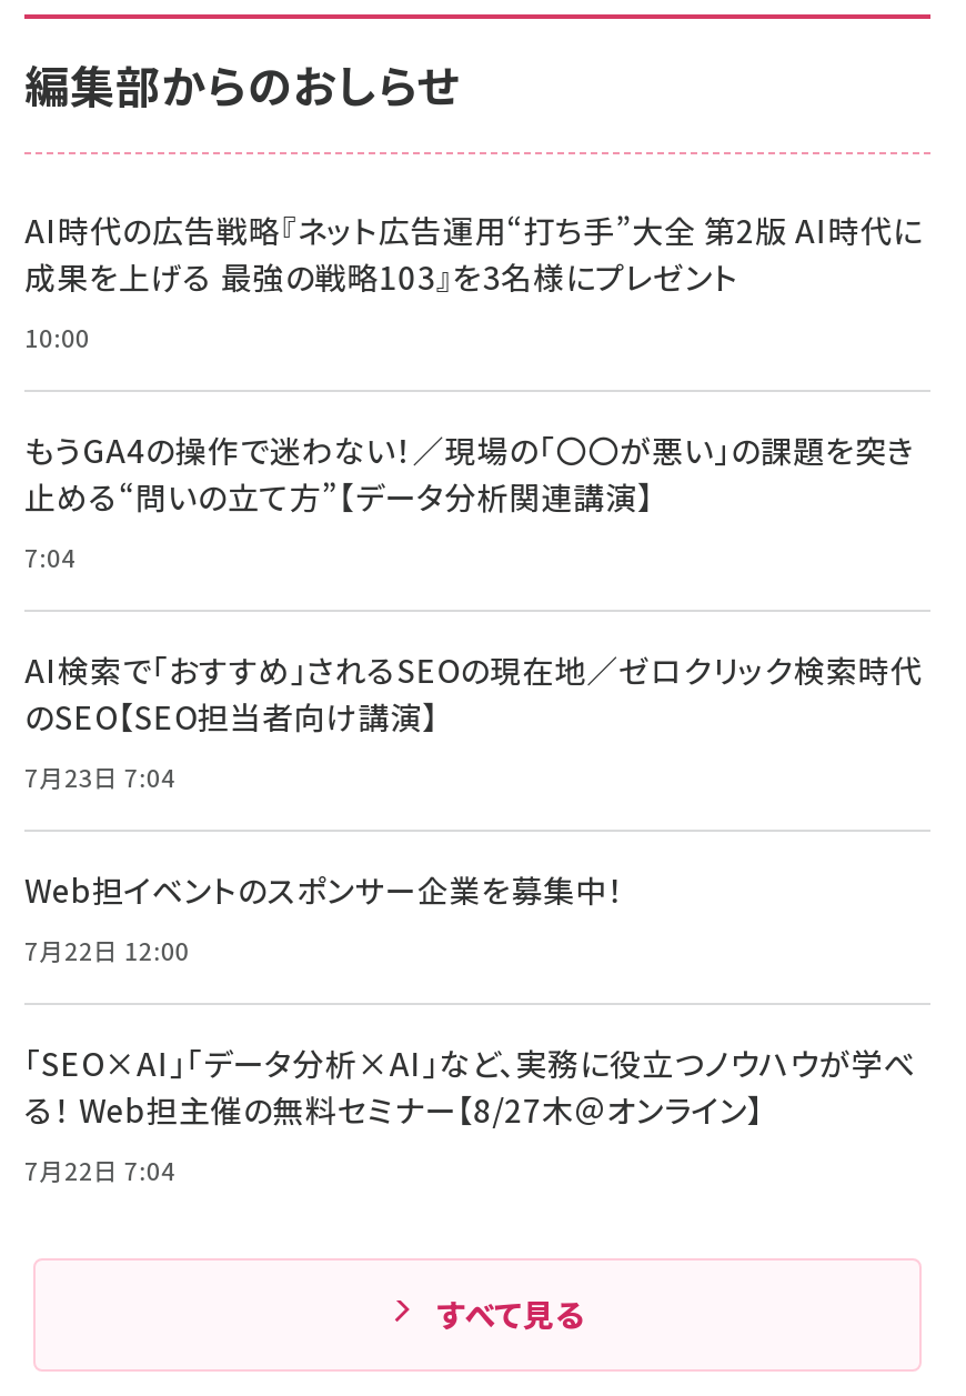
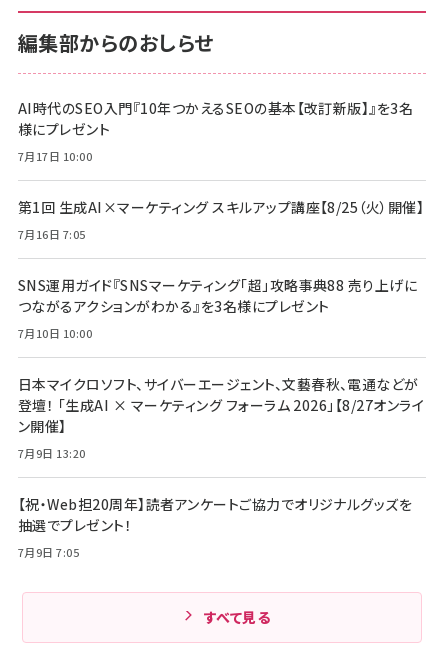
- AI時代の広告戦略『ネット広告運用“打ち手”大全 第2版 AI時代に
- 成果を上げる 最強の戦略103』を3名様にプレゼント
- 10:00
+ AI時代のSEO入門『10年つかえるSEOの基本【改訂新版】』を3名
+ 様にプレゼント
+ 7月17日 10:00

- もうGA4の操作で迷わない！／現場の「〇〇が悪い」の課題を突き
- 止める“問いの立て方”【データ分析関連講演】
- 7:04
+ 第1回 生成AI×マーケティング スキルアップ講座【8/25（火）開催】
+ 7月16日 7:05

- AI検索で「おすすめ」されるSEOの現在地／ゼロクリック検索時代
- のSEO【SEO担当者向け講演】
- 7月23日 7:04
+ SNS運用ガイド『SNSマーケティング「超」攻略事典88 売り上げに
+ つながるアクションがわかる』を3名様にプレゼント
+ 7月10日 10:00

- Web担イベントのスポンサー企業を募集中！
- 7月22日 12:00
+ 日本マイクロソフト、サイバーエージェント、文藝春秋、電通などが
+ 登壇！ 「生成AI × マーケティング フォーラム 2026」【8/27オンライ
+ ン開催】
+ 7月9日 13:20

- 「SEO×AI」「データ分析×AI」など、実務に役立つノウハウが学べ
- る！ Web担主催の無料セミナー【8/27木＠オンライン】
- 7月22日 7:04
+ 【祝・Web担20周年】読者アンケートご協力でオリジナルグッズを
+ 抽選でプレゼント！
+ 7月9日 7:05
